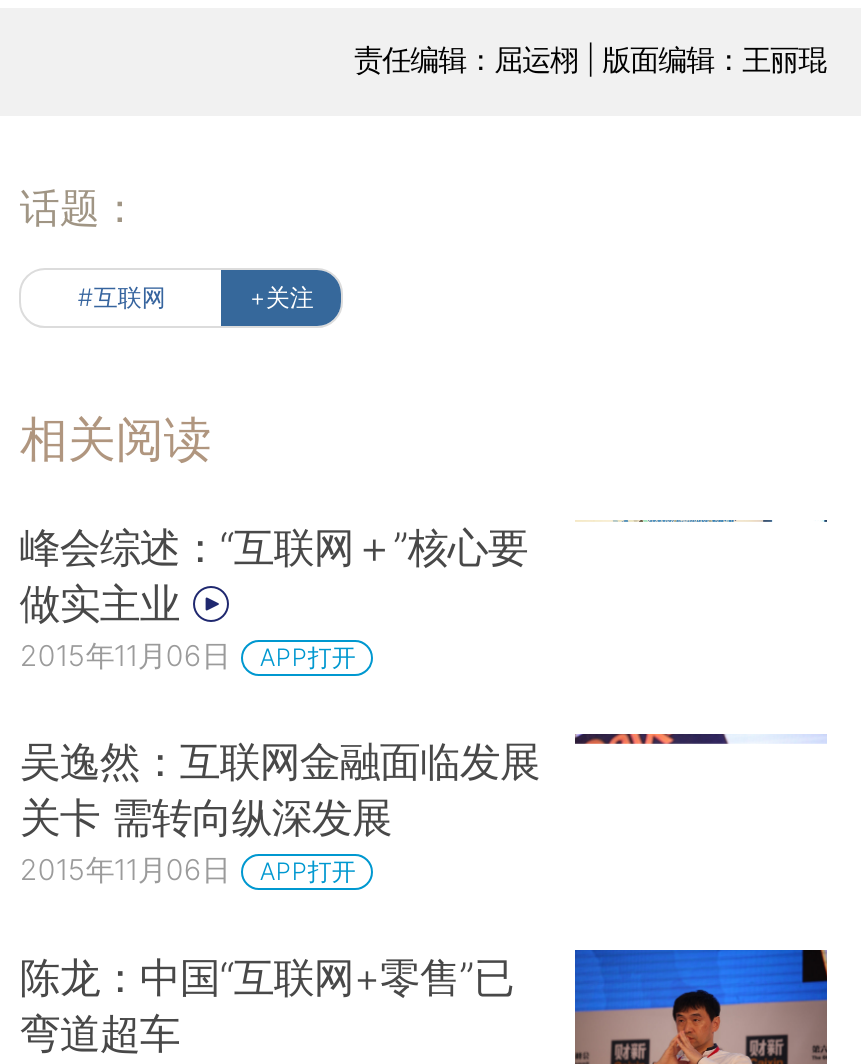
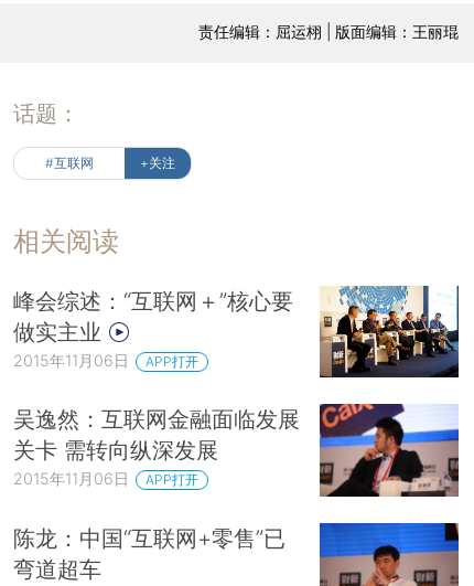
+ [image]

+ [image]
